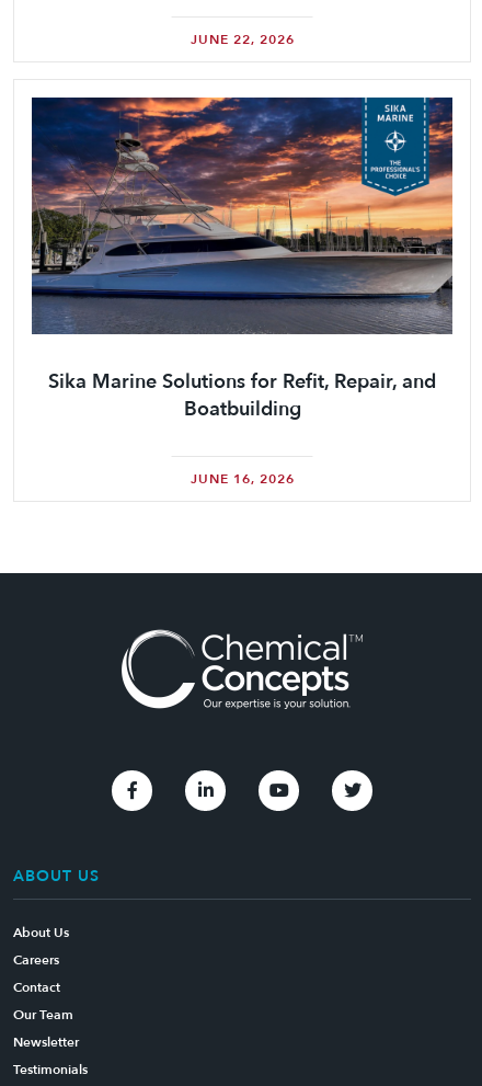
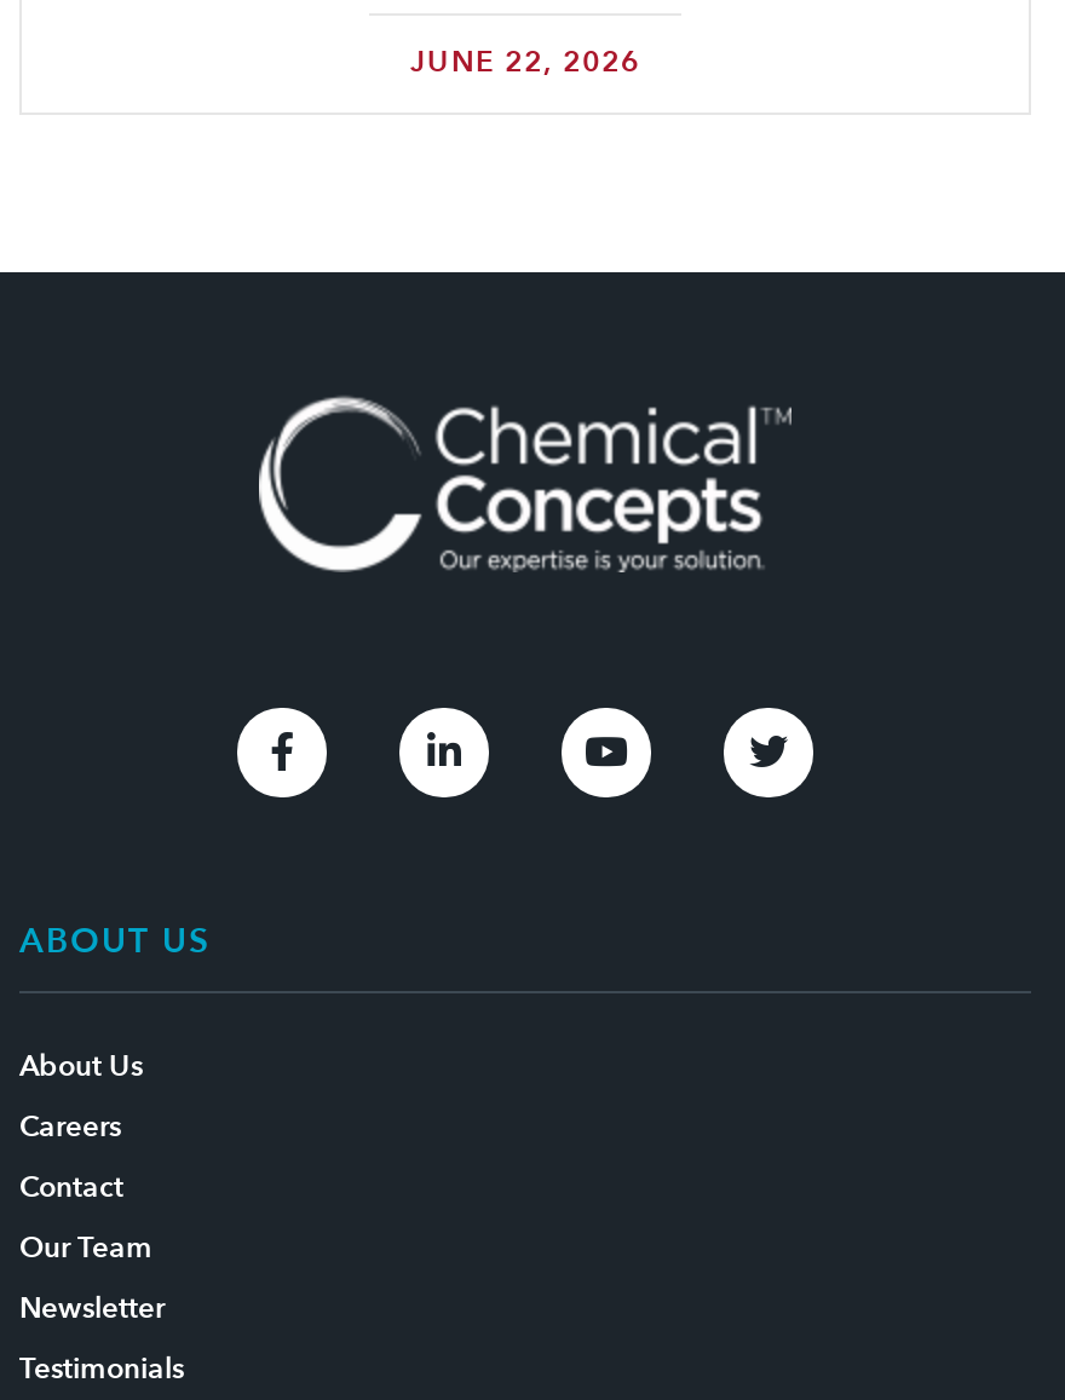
- [image]
- Sika Marine Solutions for Refit, Repair, and
- Boatbuilding
- JUNE 16, 2026
